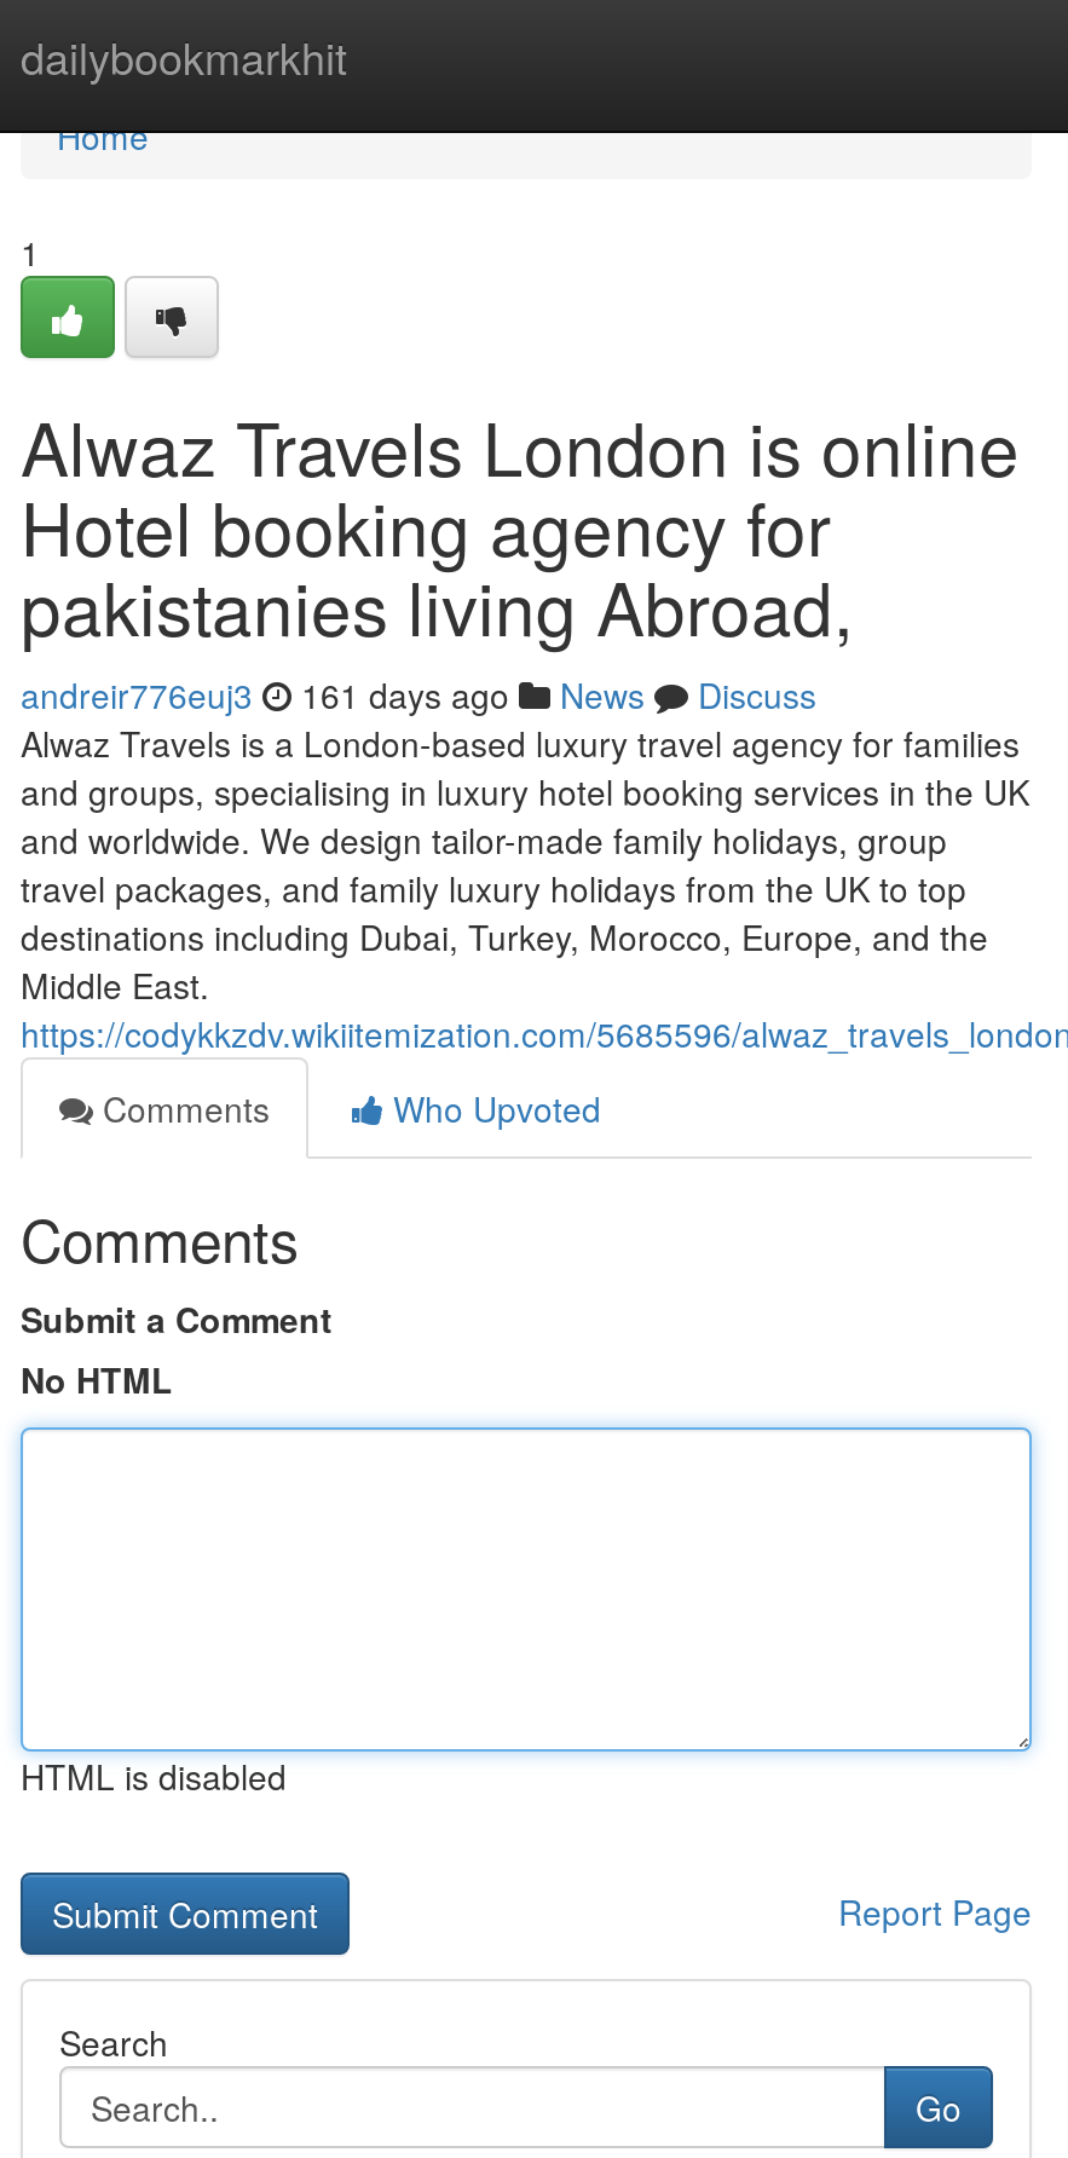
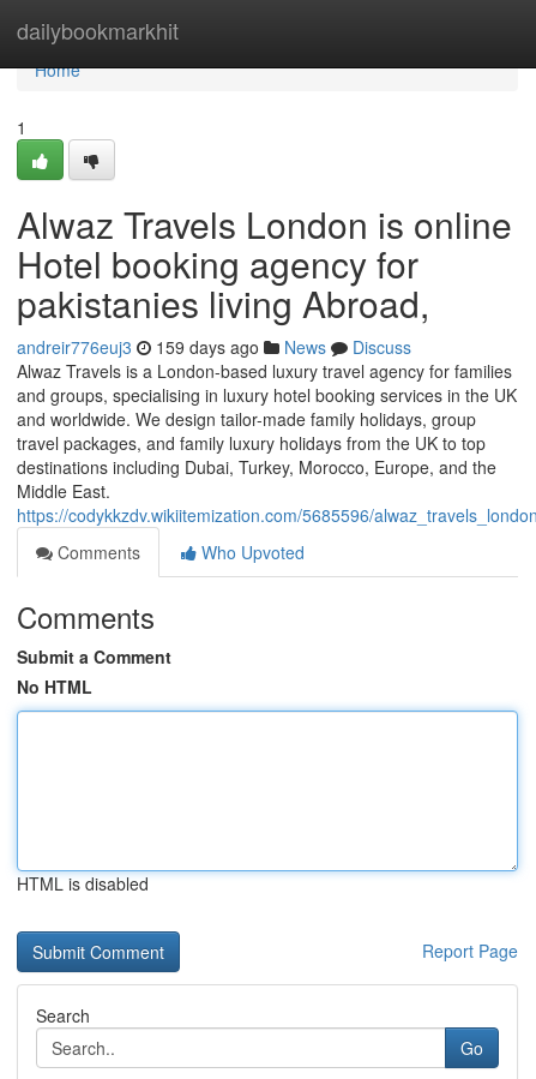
- andreir776euj3 161 days ago News Discuss
+ andreir776euj3 159 days ago News Discuss
